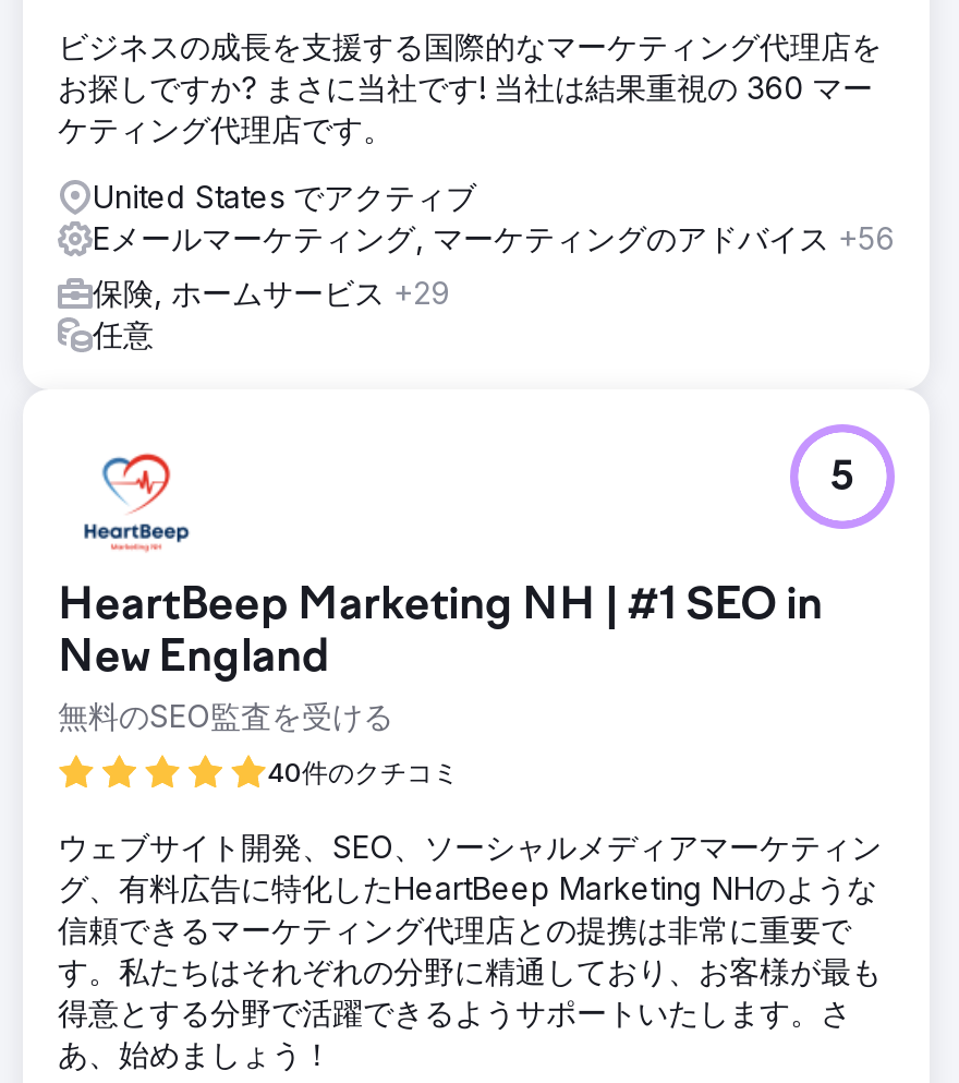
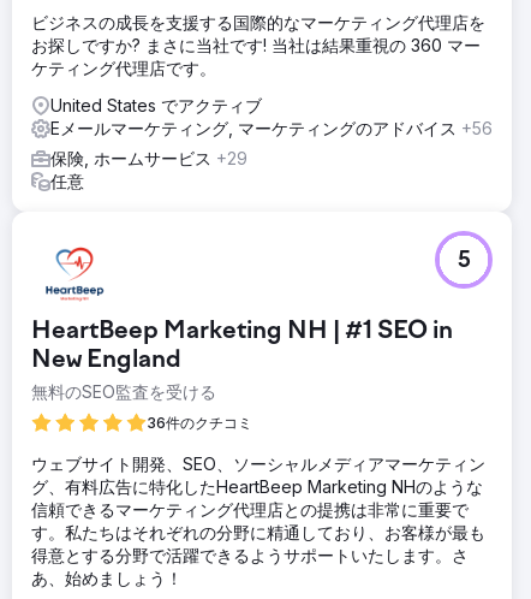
- 40件のクチコミ
+ 36件のクチコミ
